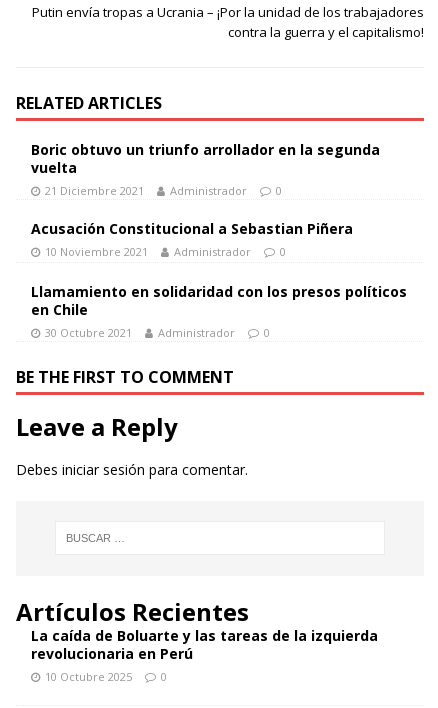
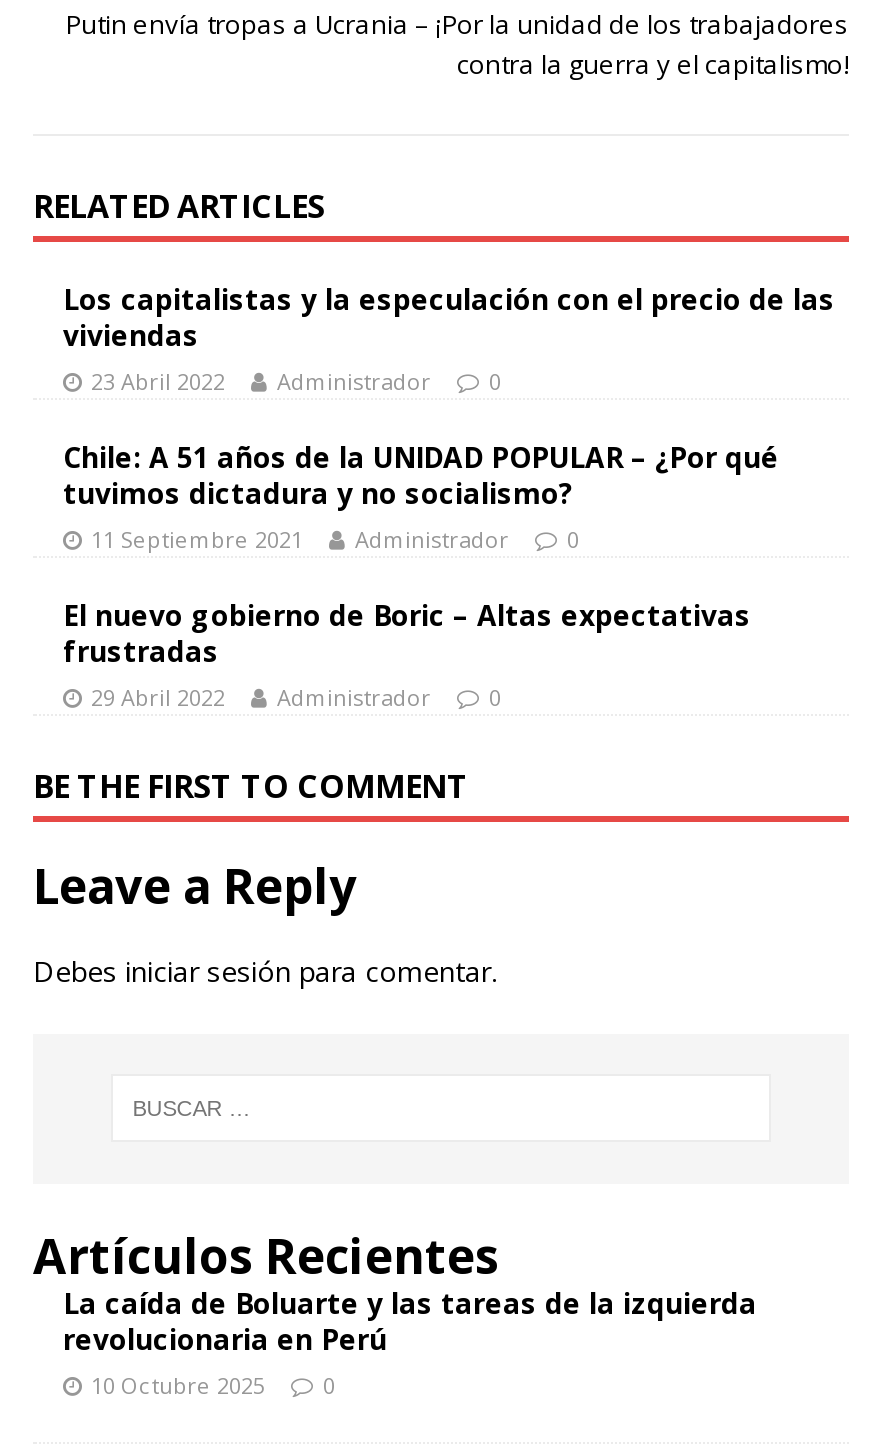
- Boric obtuvo un triunfo arrollador en la segunda
- vuelta
- 21 Diciembre 2021
+ Los capitalistas y la especulación con el precio de las
+ viviendas
+ 23 Abril 2022

- Acusación Constitucional a Sebastian Piñera
- 10 Noviembre 2021
+ Chile: A 51 años de la UNIDAD POPULAR – ¿Por qué
+ tuvimos dictadura y no socialismo?
+ 11 Septiembre 2021

- Llamamiento en solidaridad con los presos políticos
- en Chile
- 30 Octubre 2021
+ El nuevo gobierno de Boric – Altas expectativas
+ frustradas
+ 29 Abril 2022
